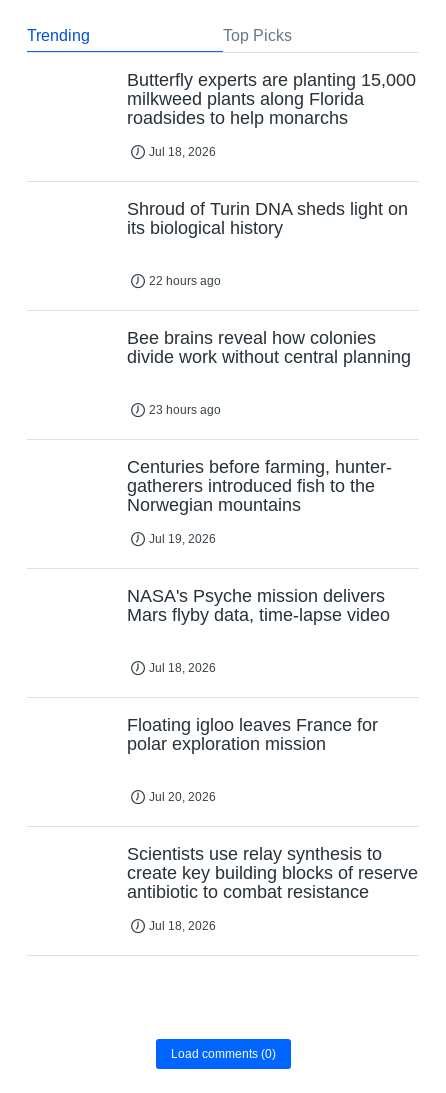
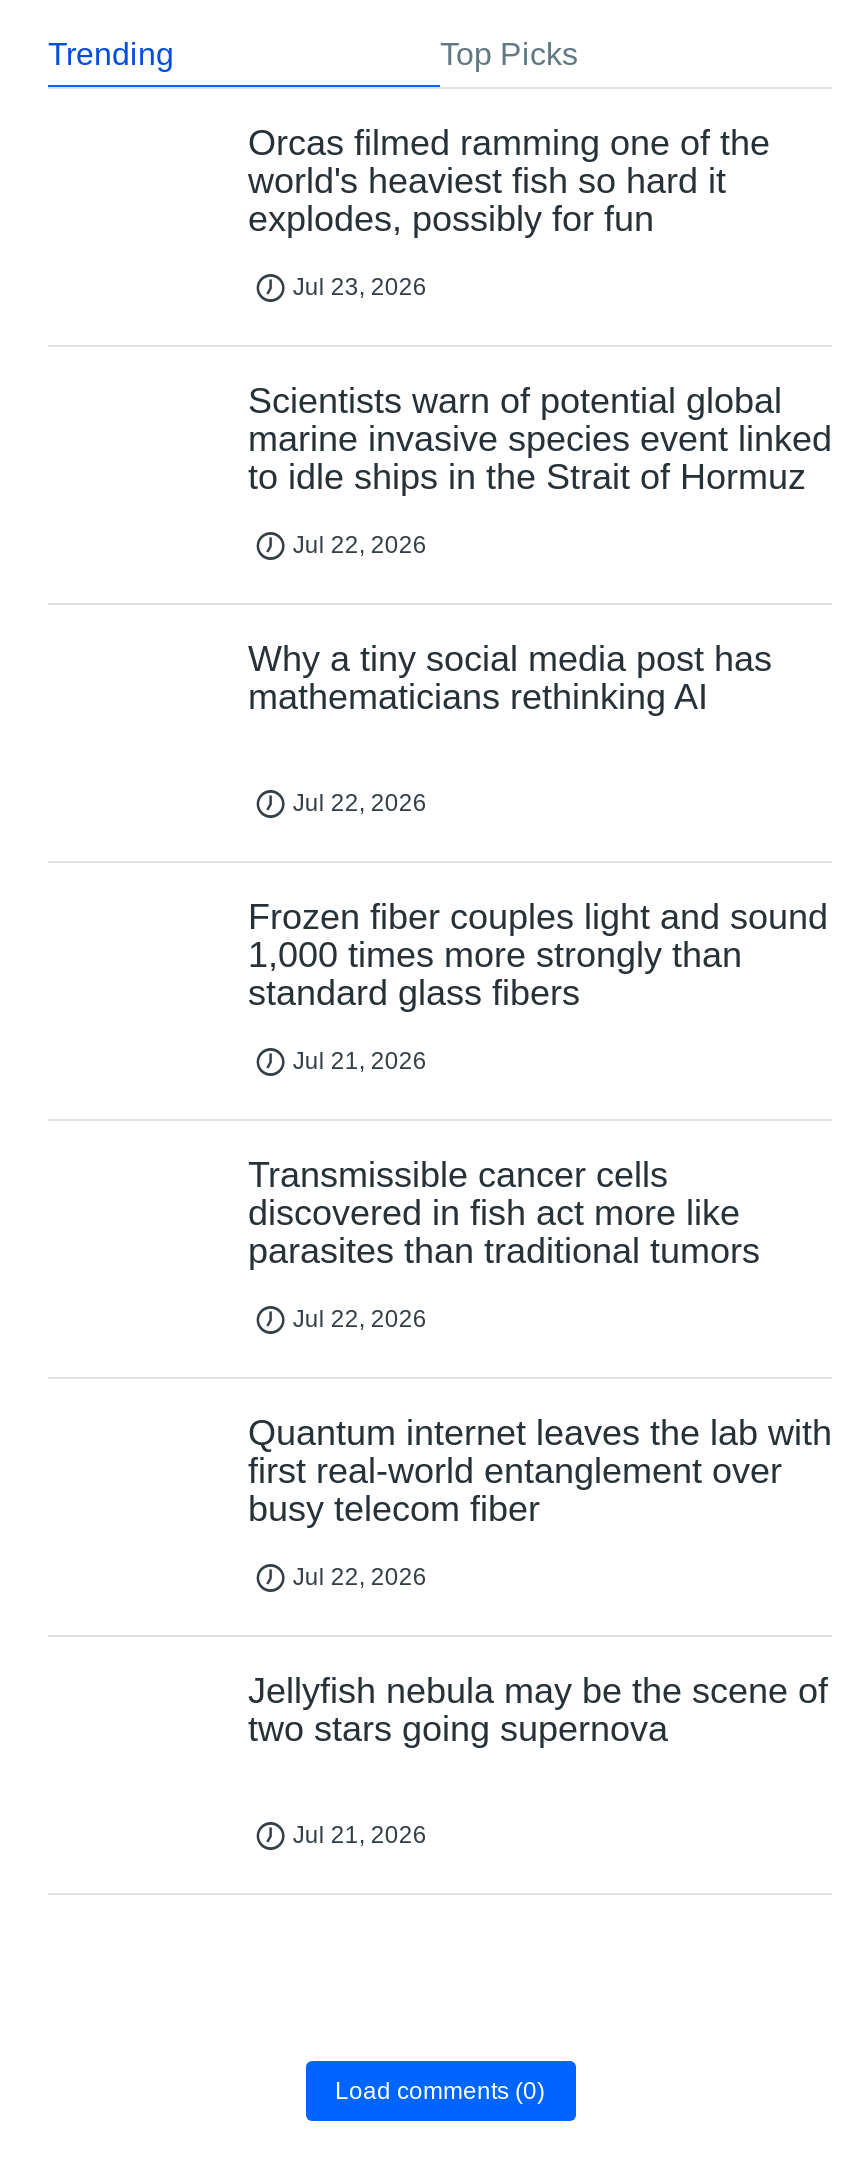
- Butterfly experts are planting 15,000
- milkweed plants along Florida
- roadsides to help monarchs
+ Orcas filmed ramming one of the
+ world's heaviest fish so hard it
+ explodes, possibly for fun

- Jul 18, 2026
+ Jul 23, 2026

- Shroud of Turin DNA sheds light on
- its biological history
+ Scientists warn of potential global
+ marine invasive species event linked
+ to idle ships in the Strait of Hormuz

- 22 hours ago
+ Jul 22, 2026

- Bee brains reveal how colonies
- divide work without central planning
+ Why a tiny social media post has
+ mathematicians rethinking AI

- 23 hours ago
+ Jul 22, 2026

- Centuries before farming, hunter-
- gatherers introduced fish to the
- Norwegian mountains
+ Frozen fiber couples light and sound
+ 1,000 times more strongly than
+ standard glass fibers

- Jul 19, 2026
+ Jul 21, 2026

- NASA's Psyche mission delivers
- Mars flyby data, time-lapse video
+ Transmissible cancer cells
+ discovered in fish act more like
+ parasites than traditional tumors

- Jul 18, 2026
+ Jul 22, 2026

- Floating igloo leaves France for
- polar exploration mission
+ Quantum internet leaves the lab with
+ first real-world entanglement over
+ busy telecom fiber

- Jul 20, 2026
+ Jul 22, 2026

- Scientists use relay synthesis to
- create key building blocks of reserve
- antibiotic to combat resistance
+ Jellyfish nebula may be the scene of
+ two stars going supernova

- Jul 18, 2026
+ Jul 21, 2026
